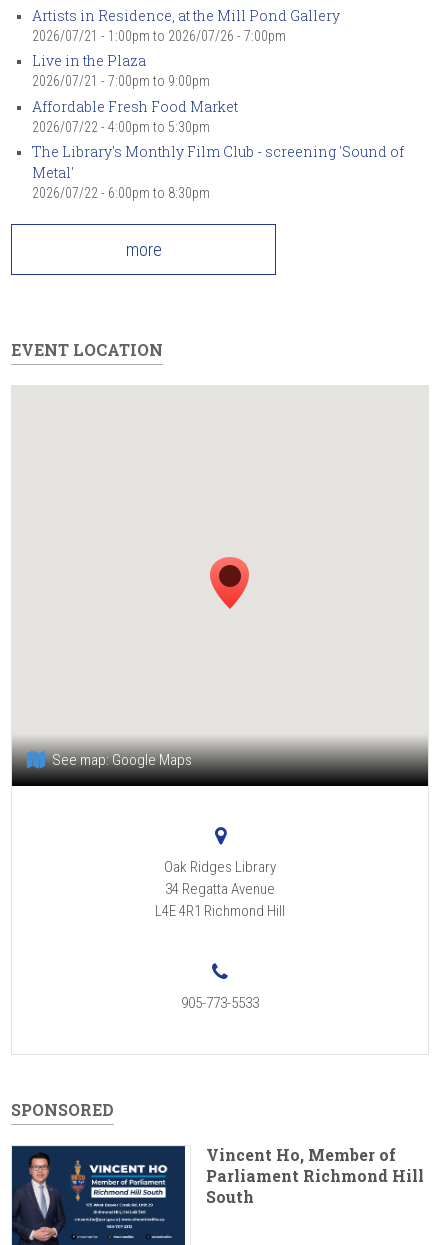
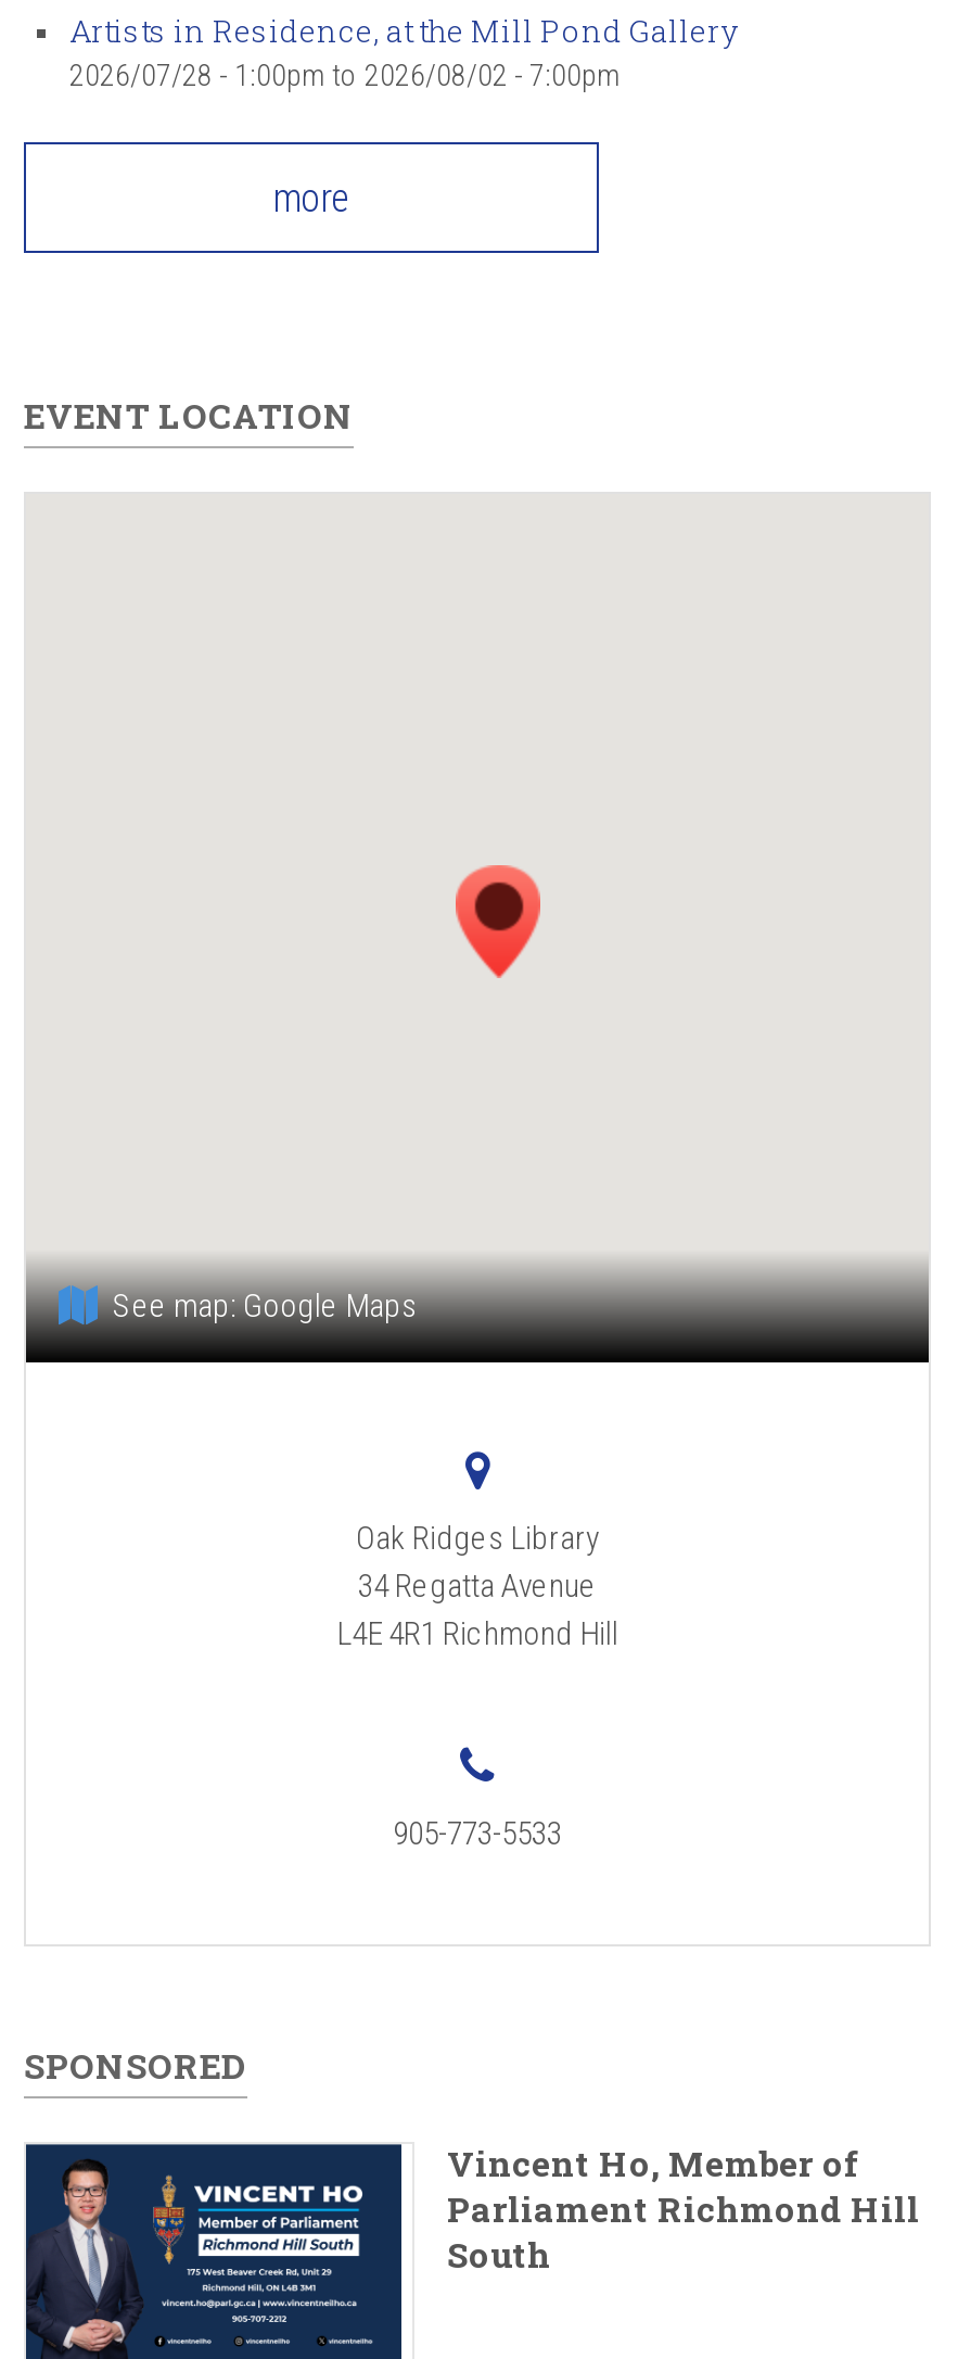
- 2026/07/21 - 1:00pm to 2026/07/26 - 7:00pm
- Live in the Plaza
- 2026/07/21 - 7:00pm to 9:00pm
- Affordable Fresh Food Market
- 2026/07/22 - 4:00pm to 5:30pm
- The Library's Monthly Film Club - screening 'Sound of
- Metal'
- 2026/07/22 - 6:00pm to 8:30pm
+ 2026/07/28 - 1:00pm to 2026/08/02 - 7:00pm
